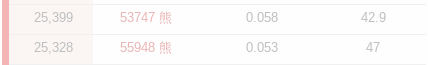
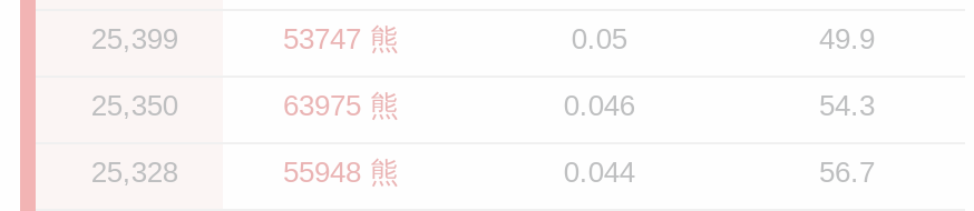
- 0.058
- 42.9
+ 0.05
+ 49.9
+ 25,350
+ 63975 熊
+ 0.046
+ 54.3

- 0.053
+ 0.044

- 47
+ 56.7
